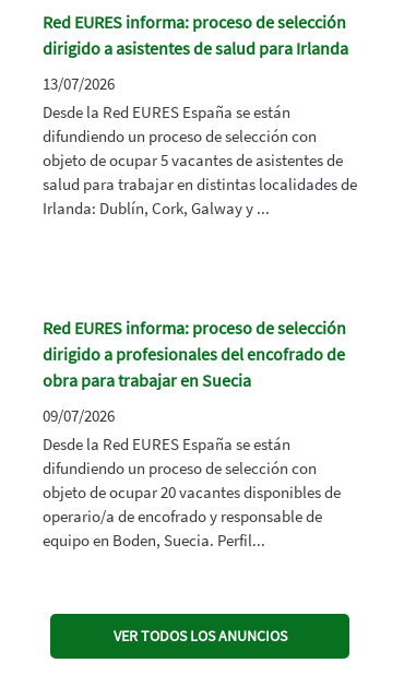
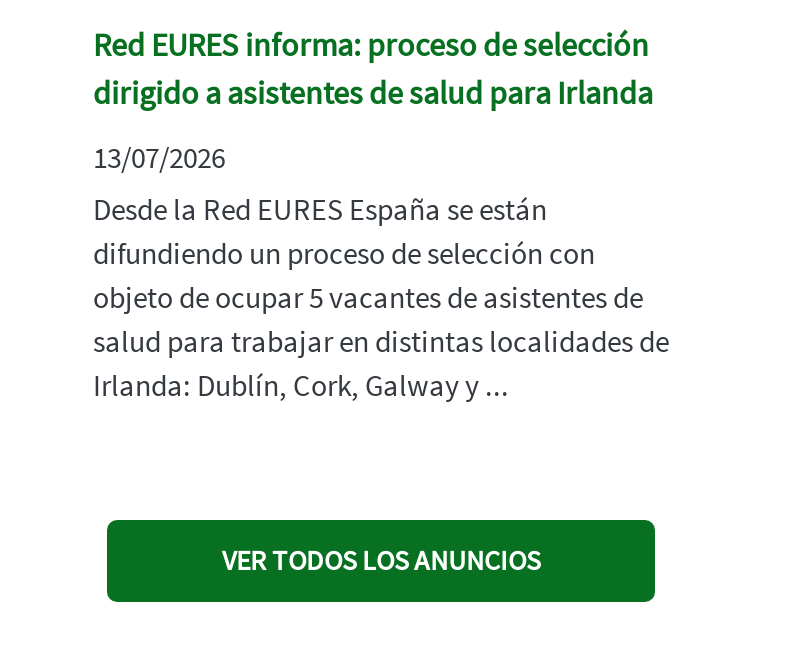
- Red EURES informa: proceso de selección
- dirigido a profesionales del encofrado de
- obra para trabajar en Suecia
- 09/07/2026
- Desde la Red EURES España se están
- difundiendo un proceso de selección con
- objeto de ocupar 20 vacantes disponibles de
- operario/a de encofrado y responsable de
- equipo en Boden, Suecia. Perfil...
